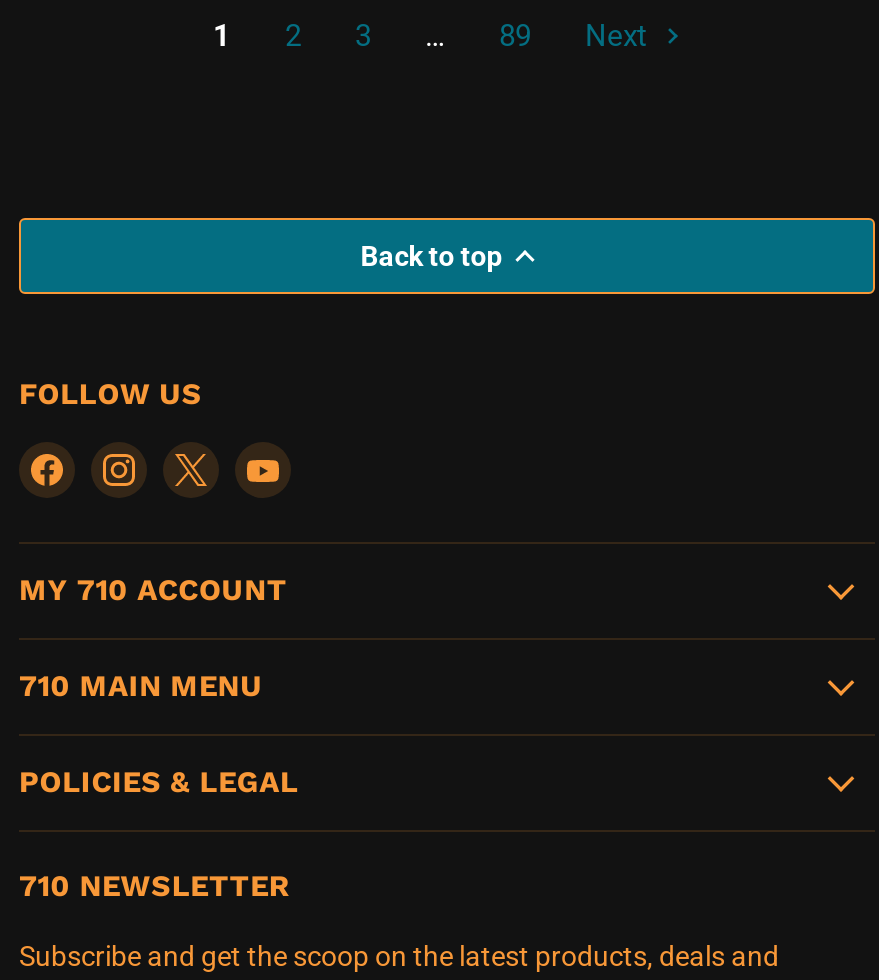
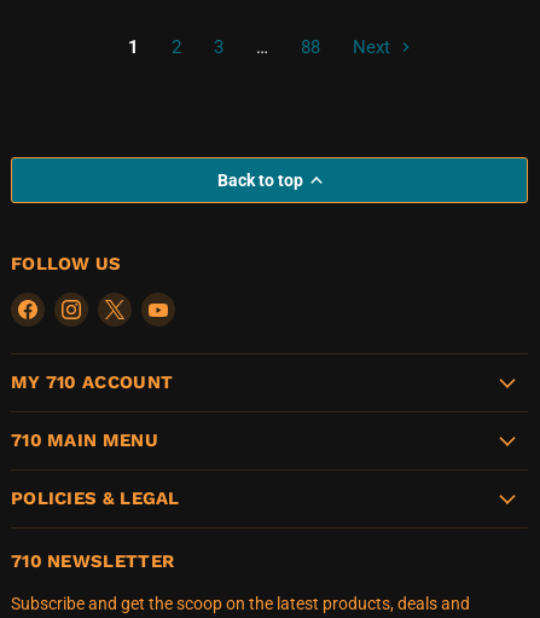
- 89
+ 88
